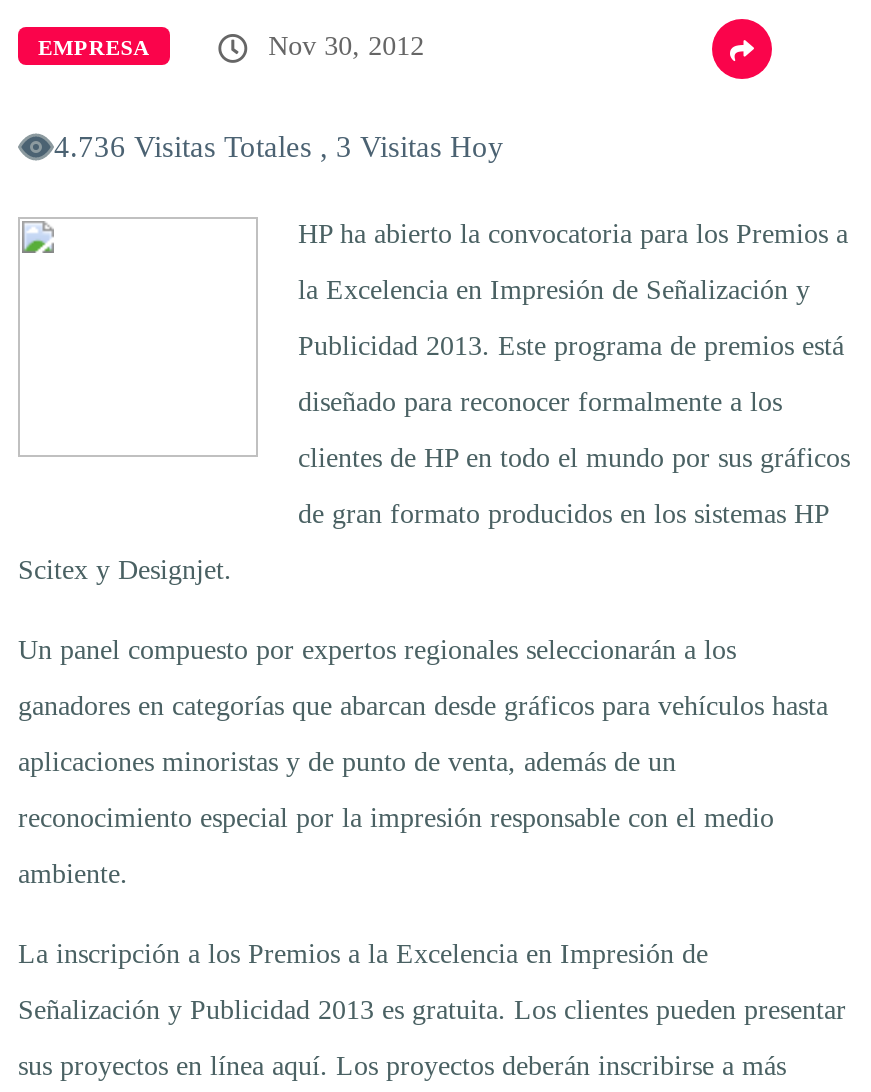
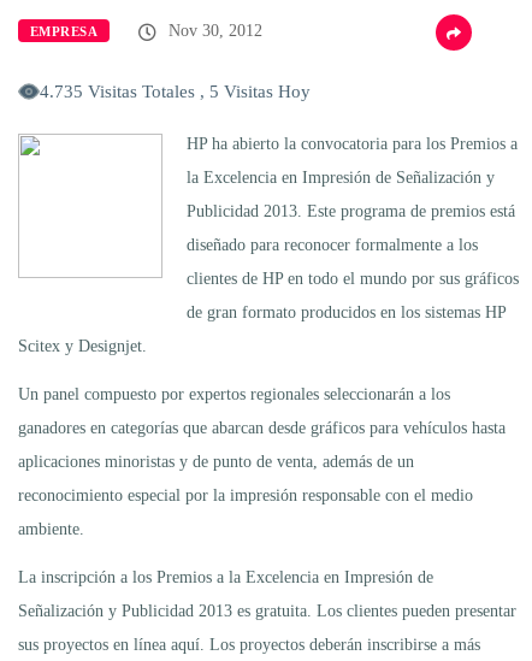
- 4.736 Visitas Totales , 3 Visitas Hoy
+ 4.735 Visitas Totales , 5 Visitas Hoy
